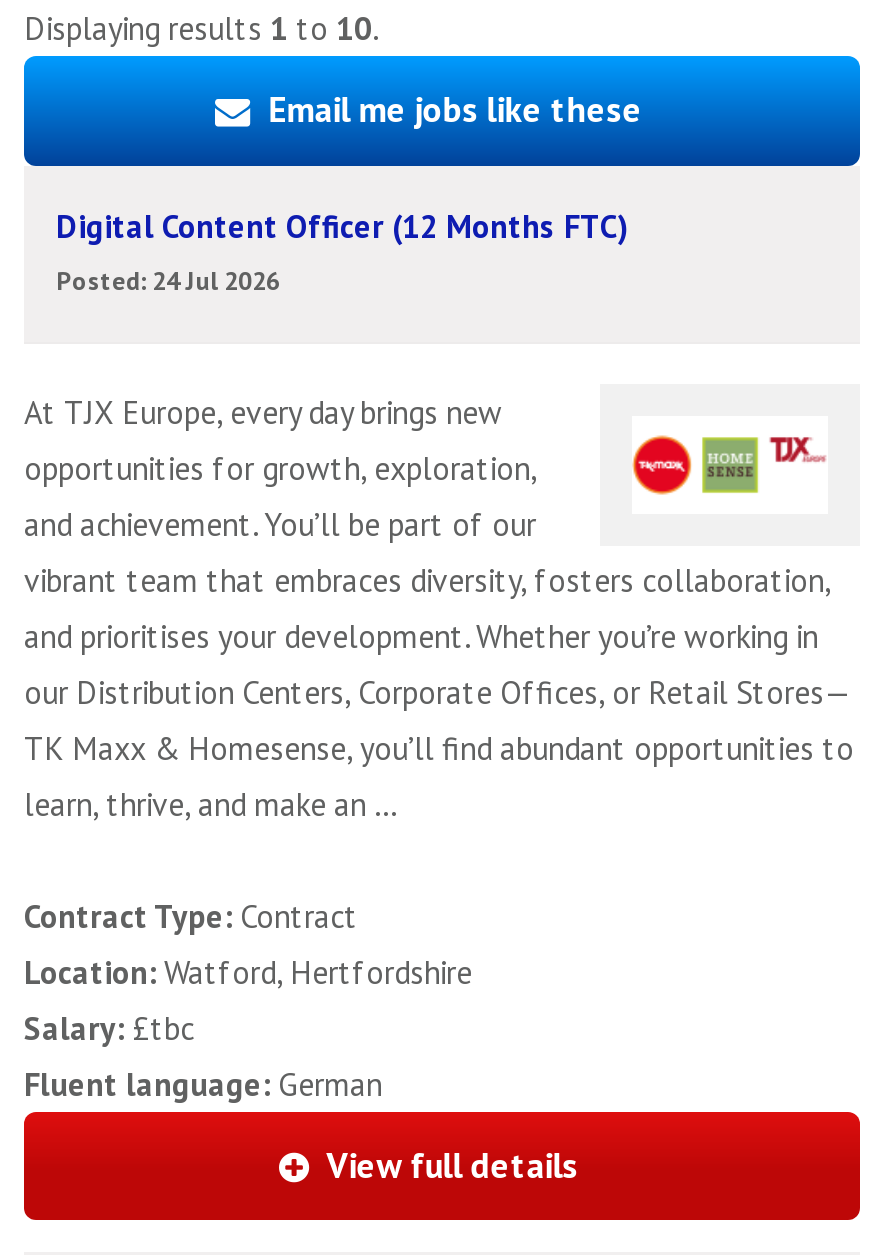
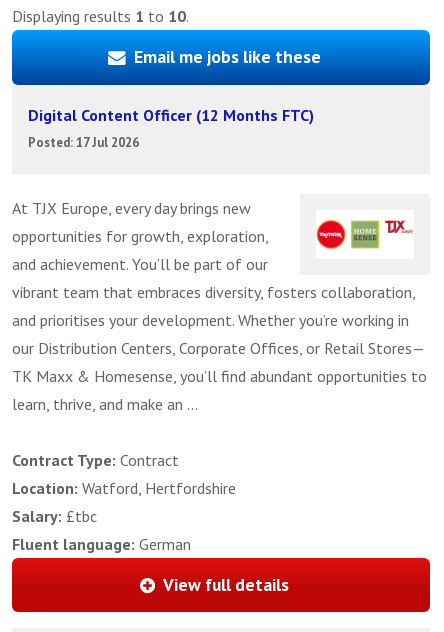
- Posted: 24 Jul 2026
+ Posted: 17 Jul 2026
